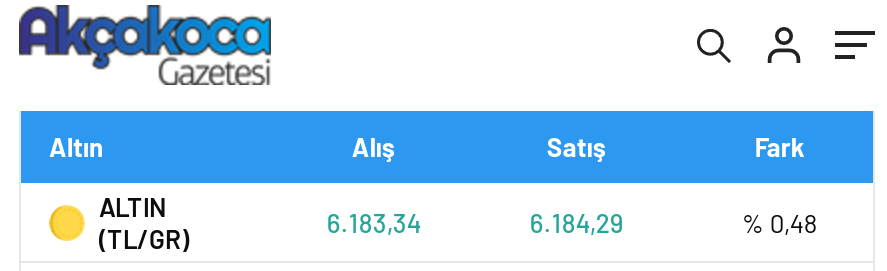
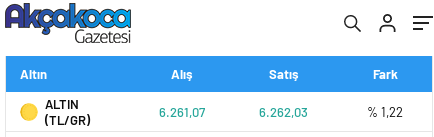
- 6.183,34
+ 6.261,07

- 6.184,29
+ 6.262,03

- % 0,48
+ % 1,22
